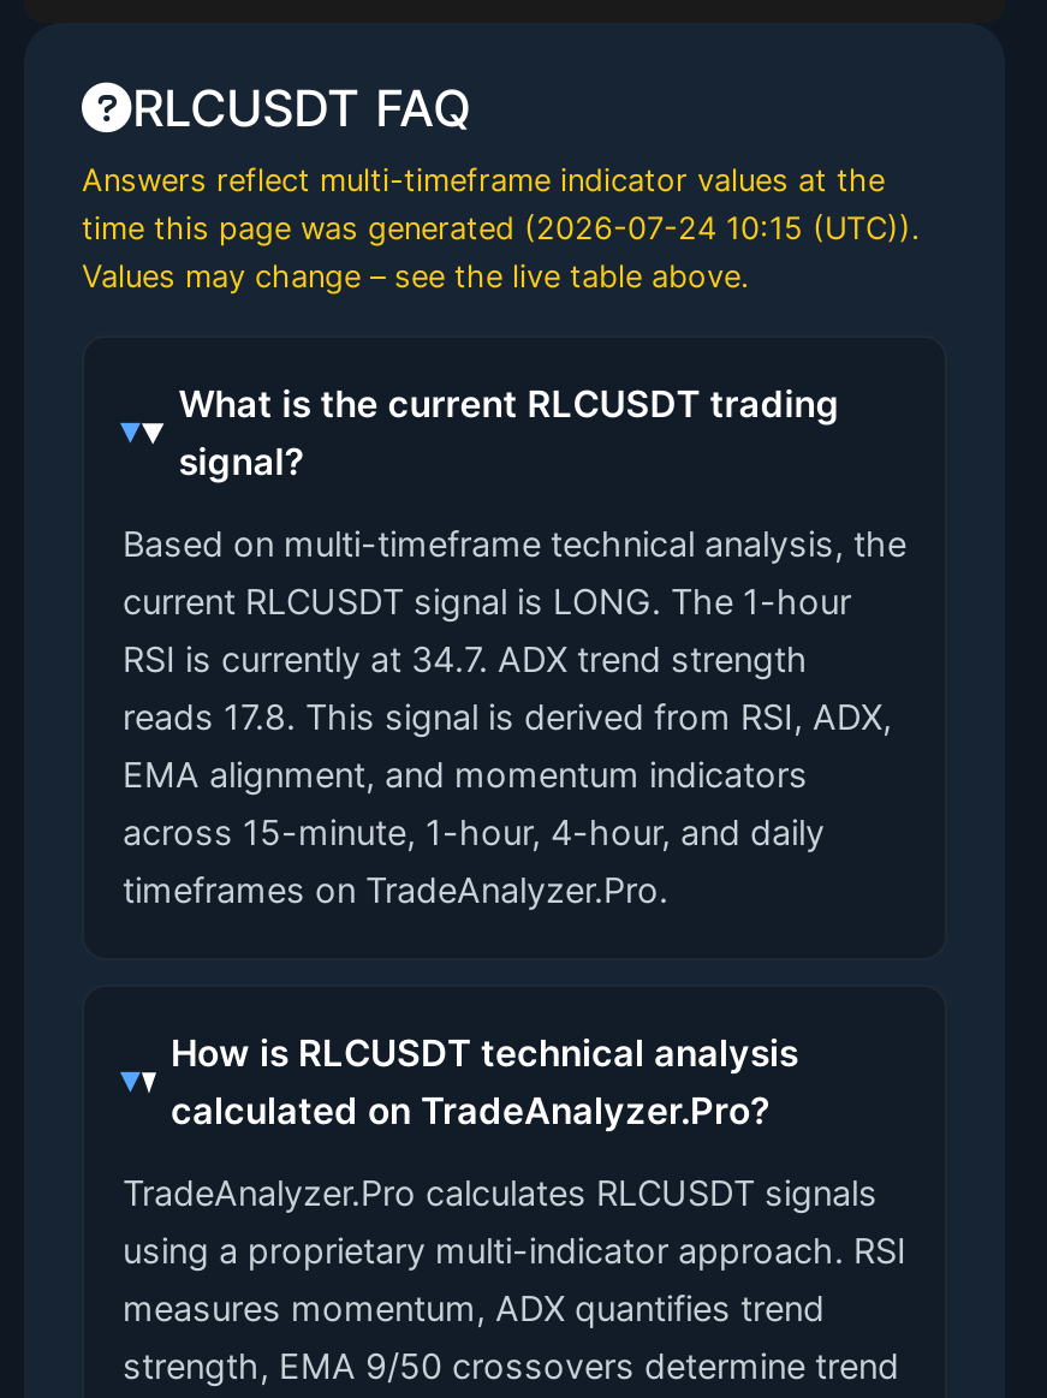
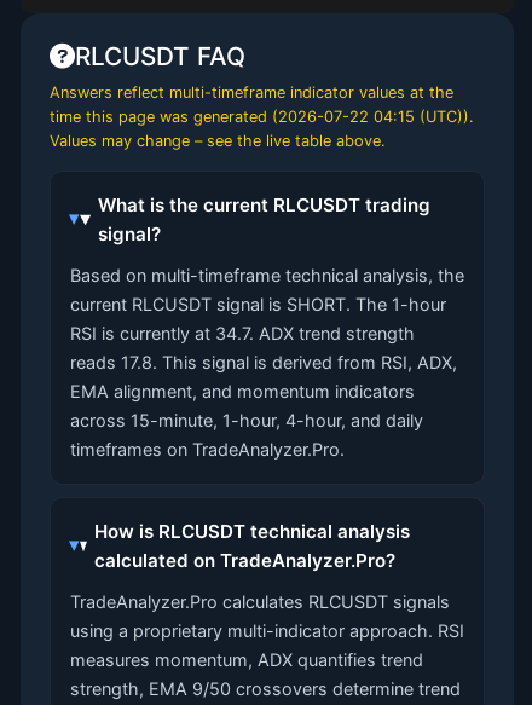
- time this page was generated (2026-07-24 10:15 (UTC)).
+ time this page was generated (2026-07-22 04:15 (UTC)).

- current RLCUSDT signal is LONG. The 1-hour
+ current RLCUSDT signal is SHORT. The 1-hour
